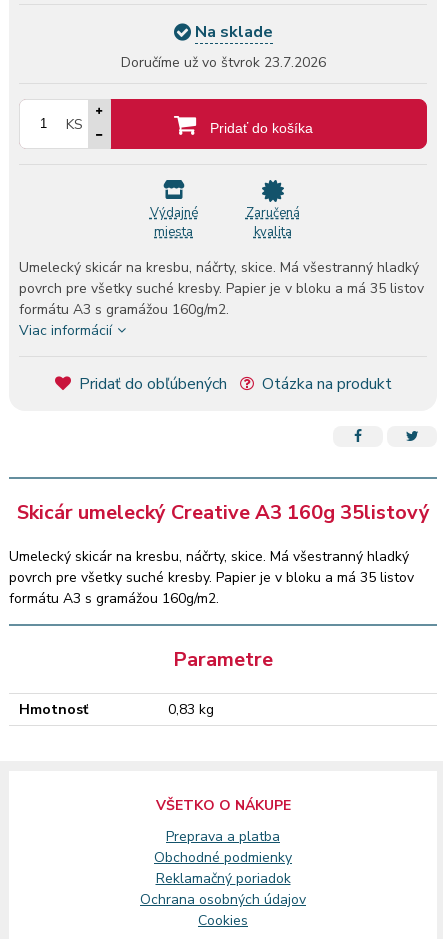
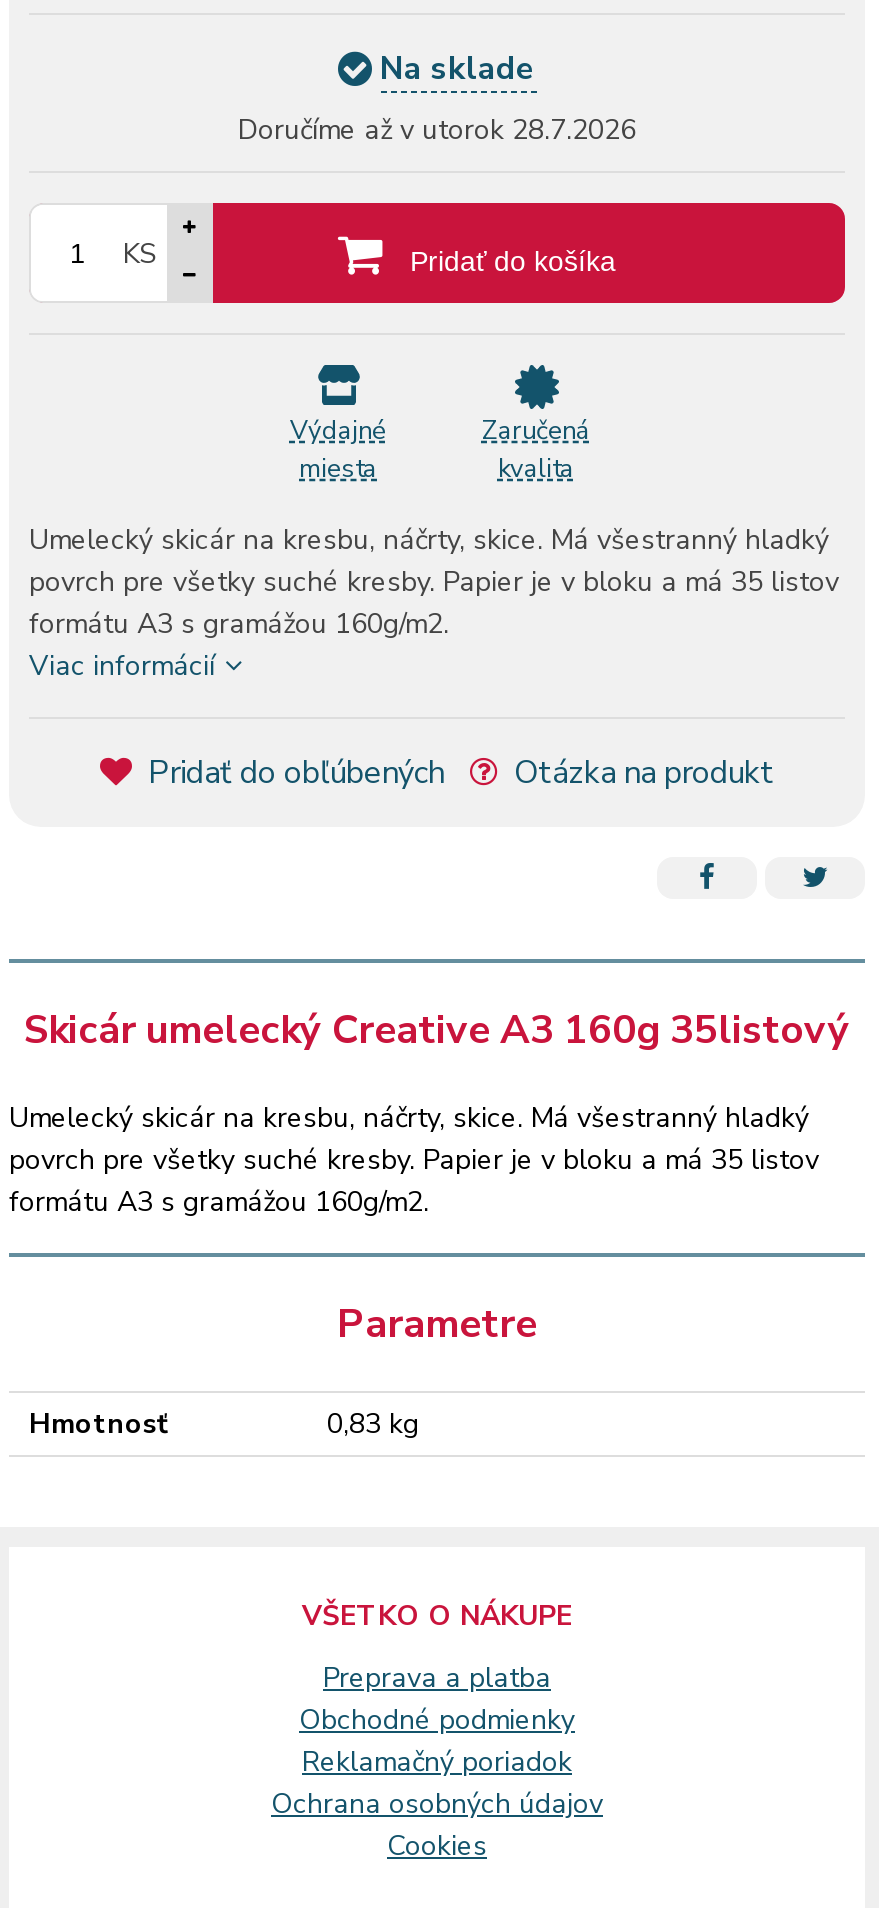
- Doručíme už vo štvrok 23.7.2026
+ Doručíme až v utorok 28.7.2026
